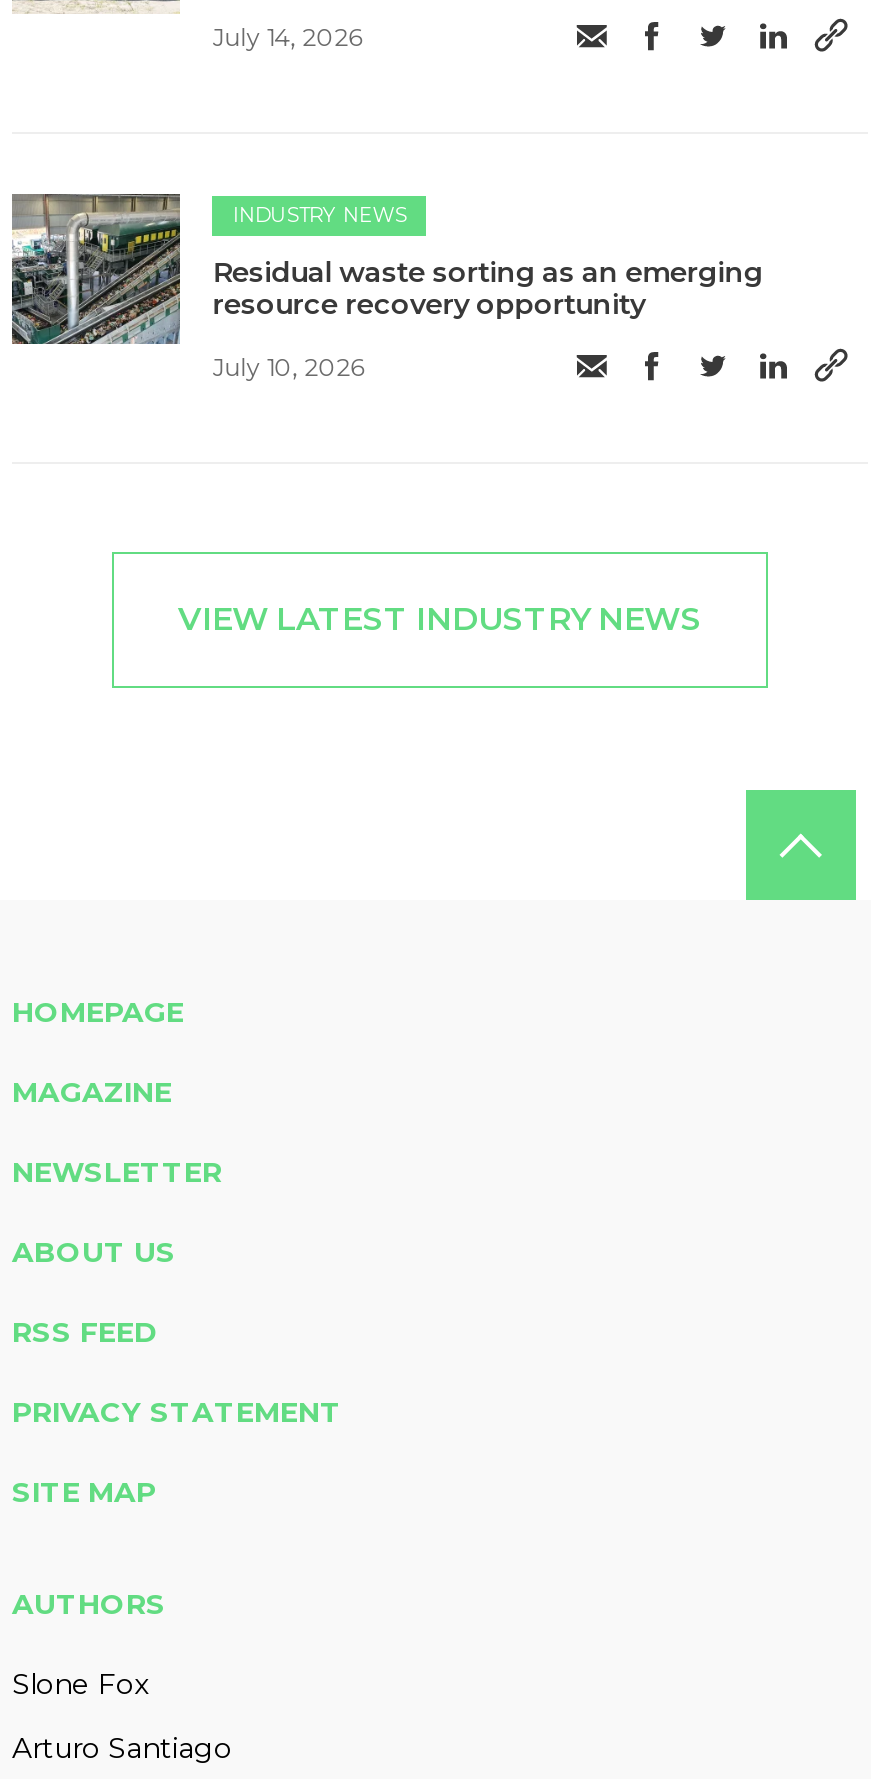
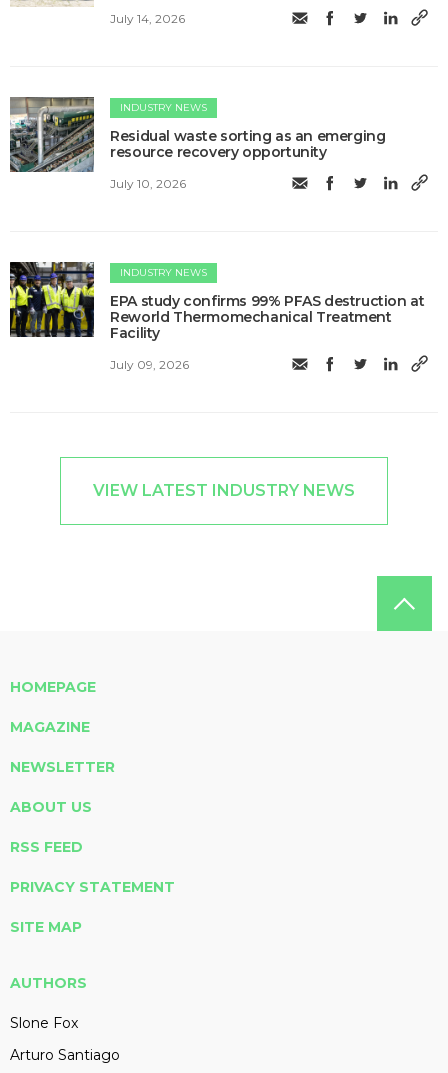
+ [image]
+ INDUSTRY NEWS
+ EPA study confirms 99% PFAS destruction at
+ Reworld Thermomechanical Treatment
+ Facility
+ July 09, 2026
